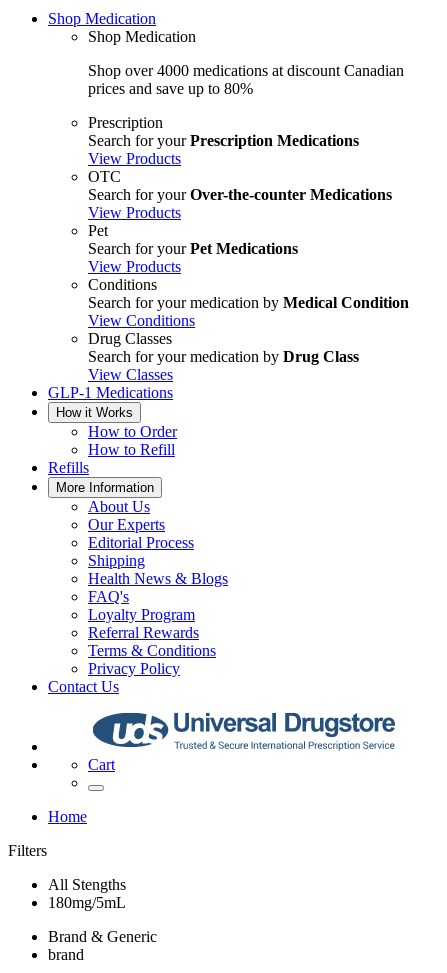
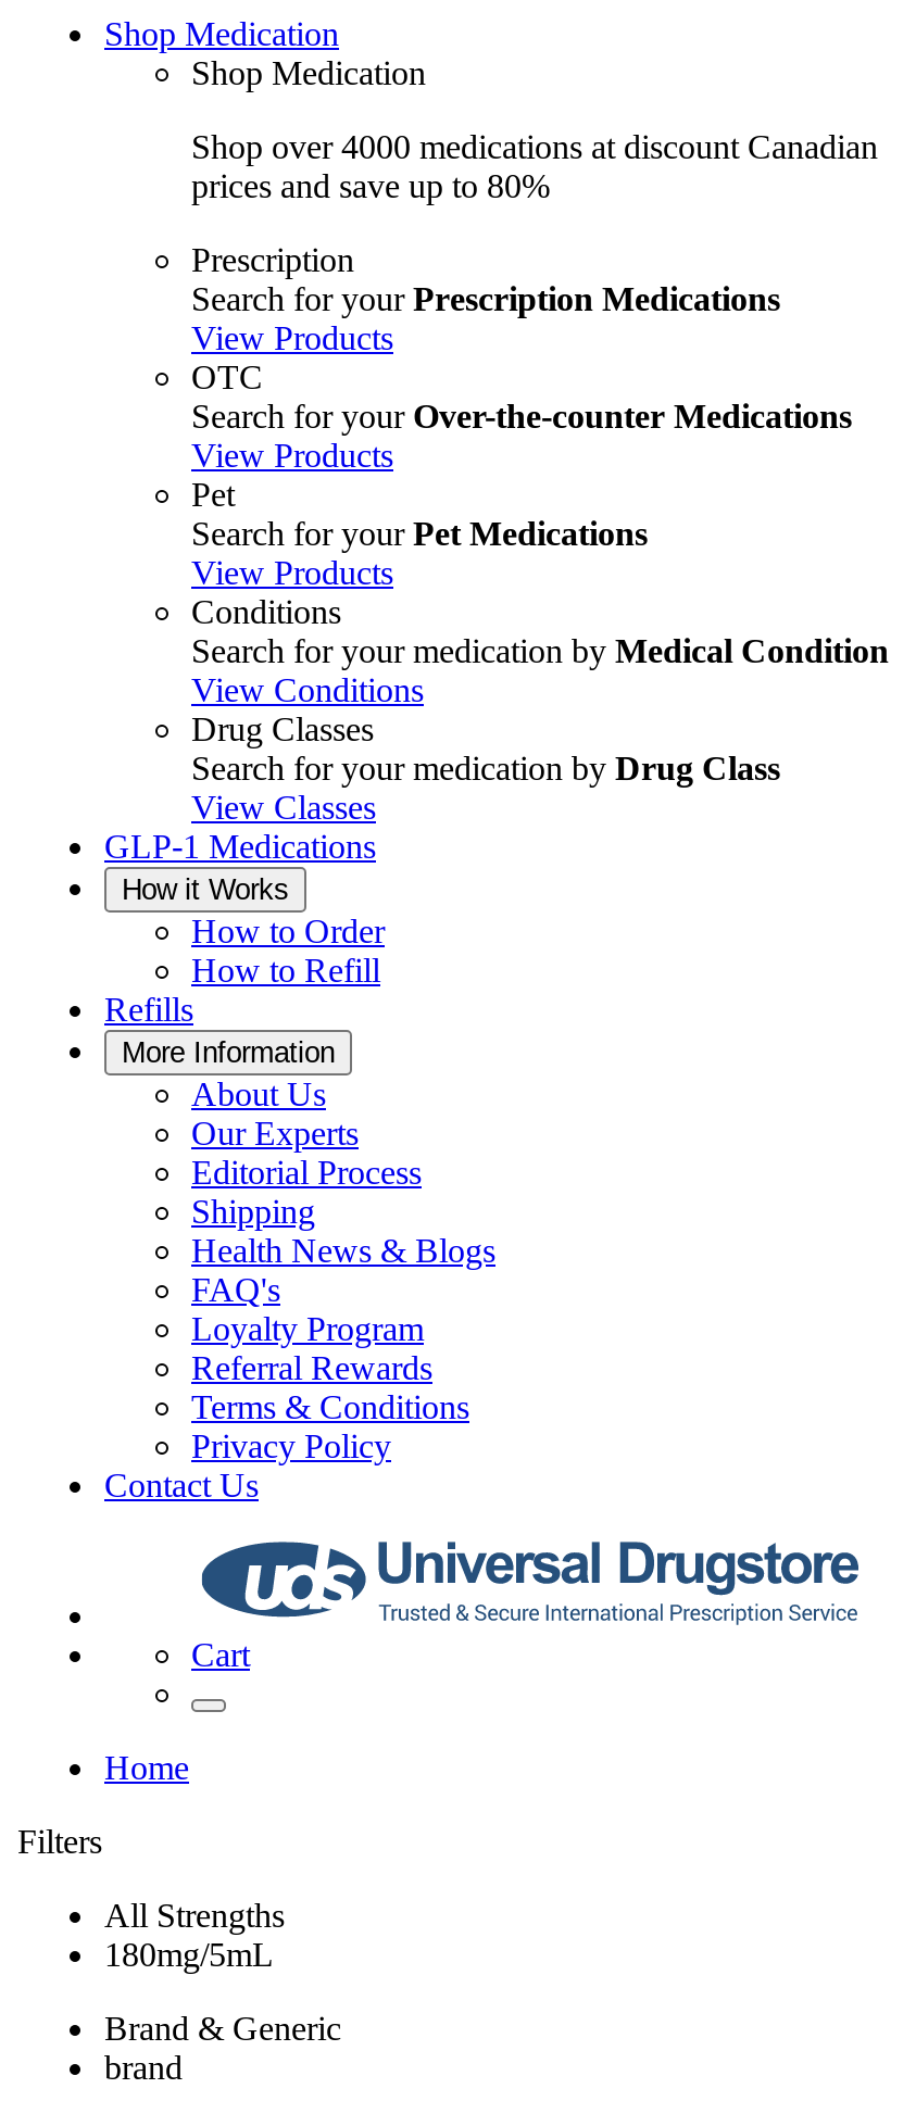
- All Stengths
+ All Strengths
